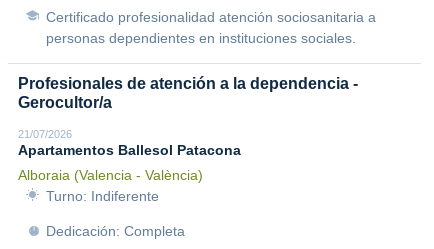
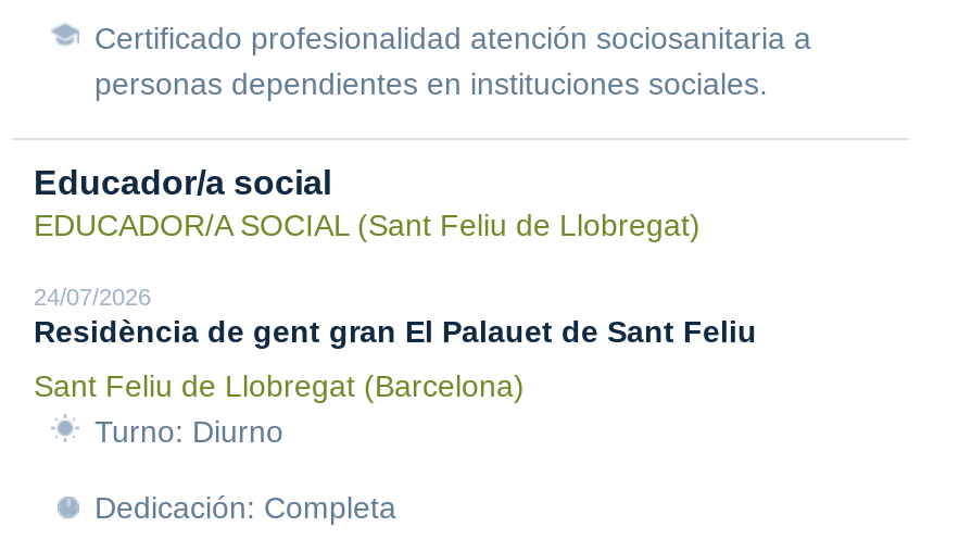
- Profesionales de atención a la dependencia -
- Gerocultor/a
+ Educador/a social
+ EDUCADOR/A SOCIAL (Sant Feliu de Llobregat)

- 21/07/2026
- Apartamentos Ballesol Patacona
+ 24/07/2026
+ Residència de gent gran El Palauet de Sant Feliu

- Alboraia (Valencia - València)
- Turno: Indiferente
+ Sant Feliu de Llobregat (Barcelona)
+ Turno: Diurno
